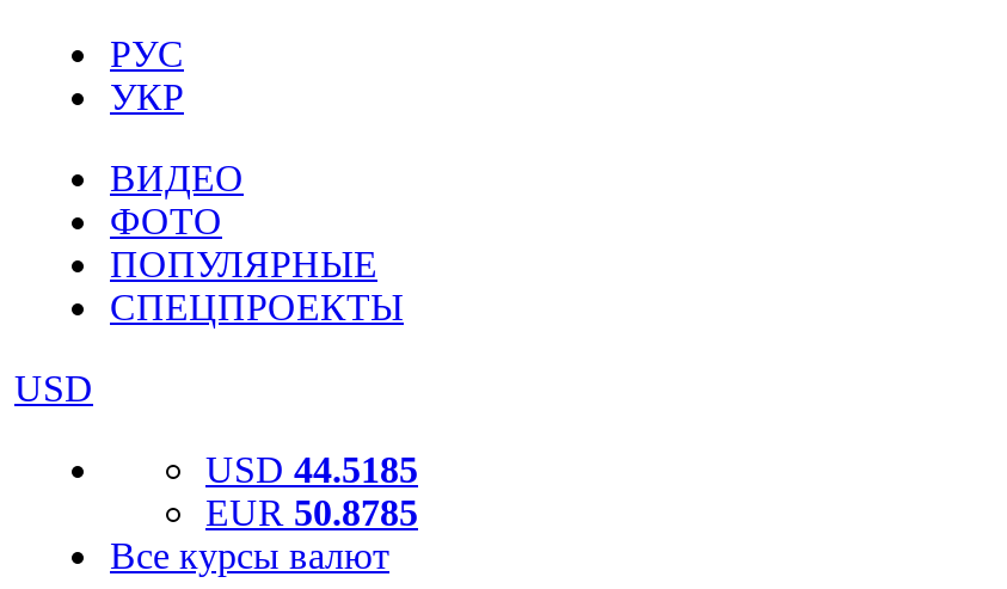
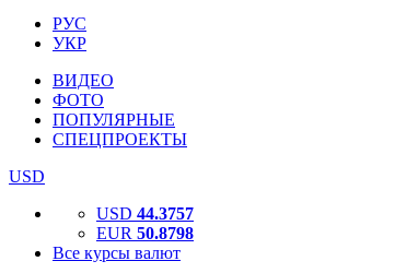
- USD 44.5185
+ USD 44.3757

- EUR 50.8785
+ EUR 50.8798
